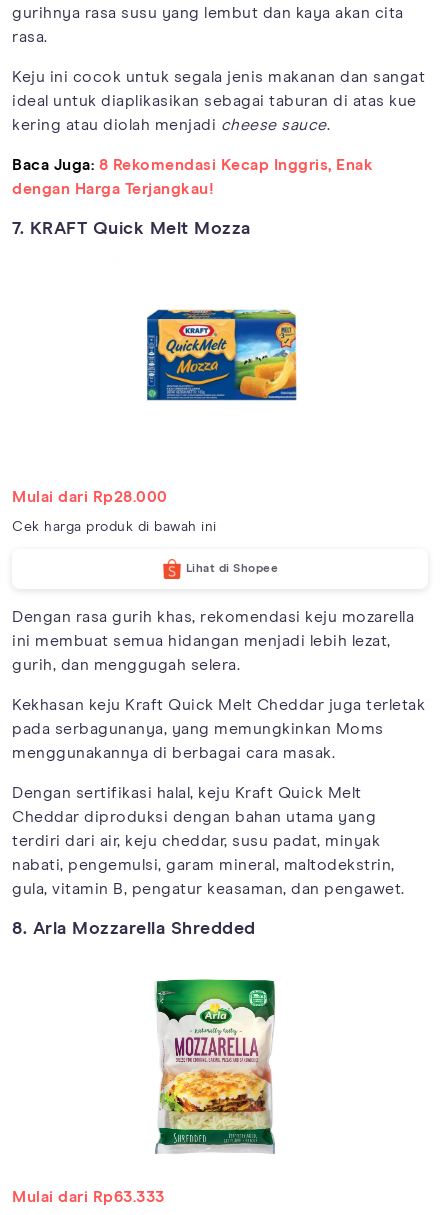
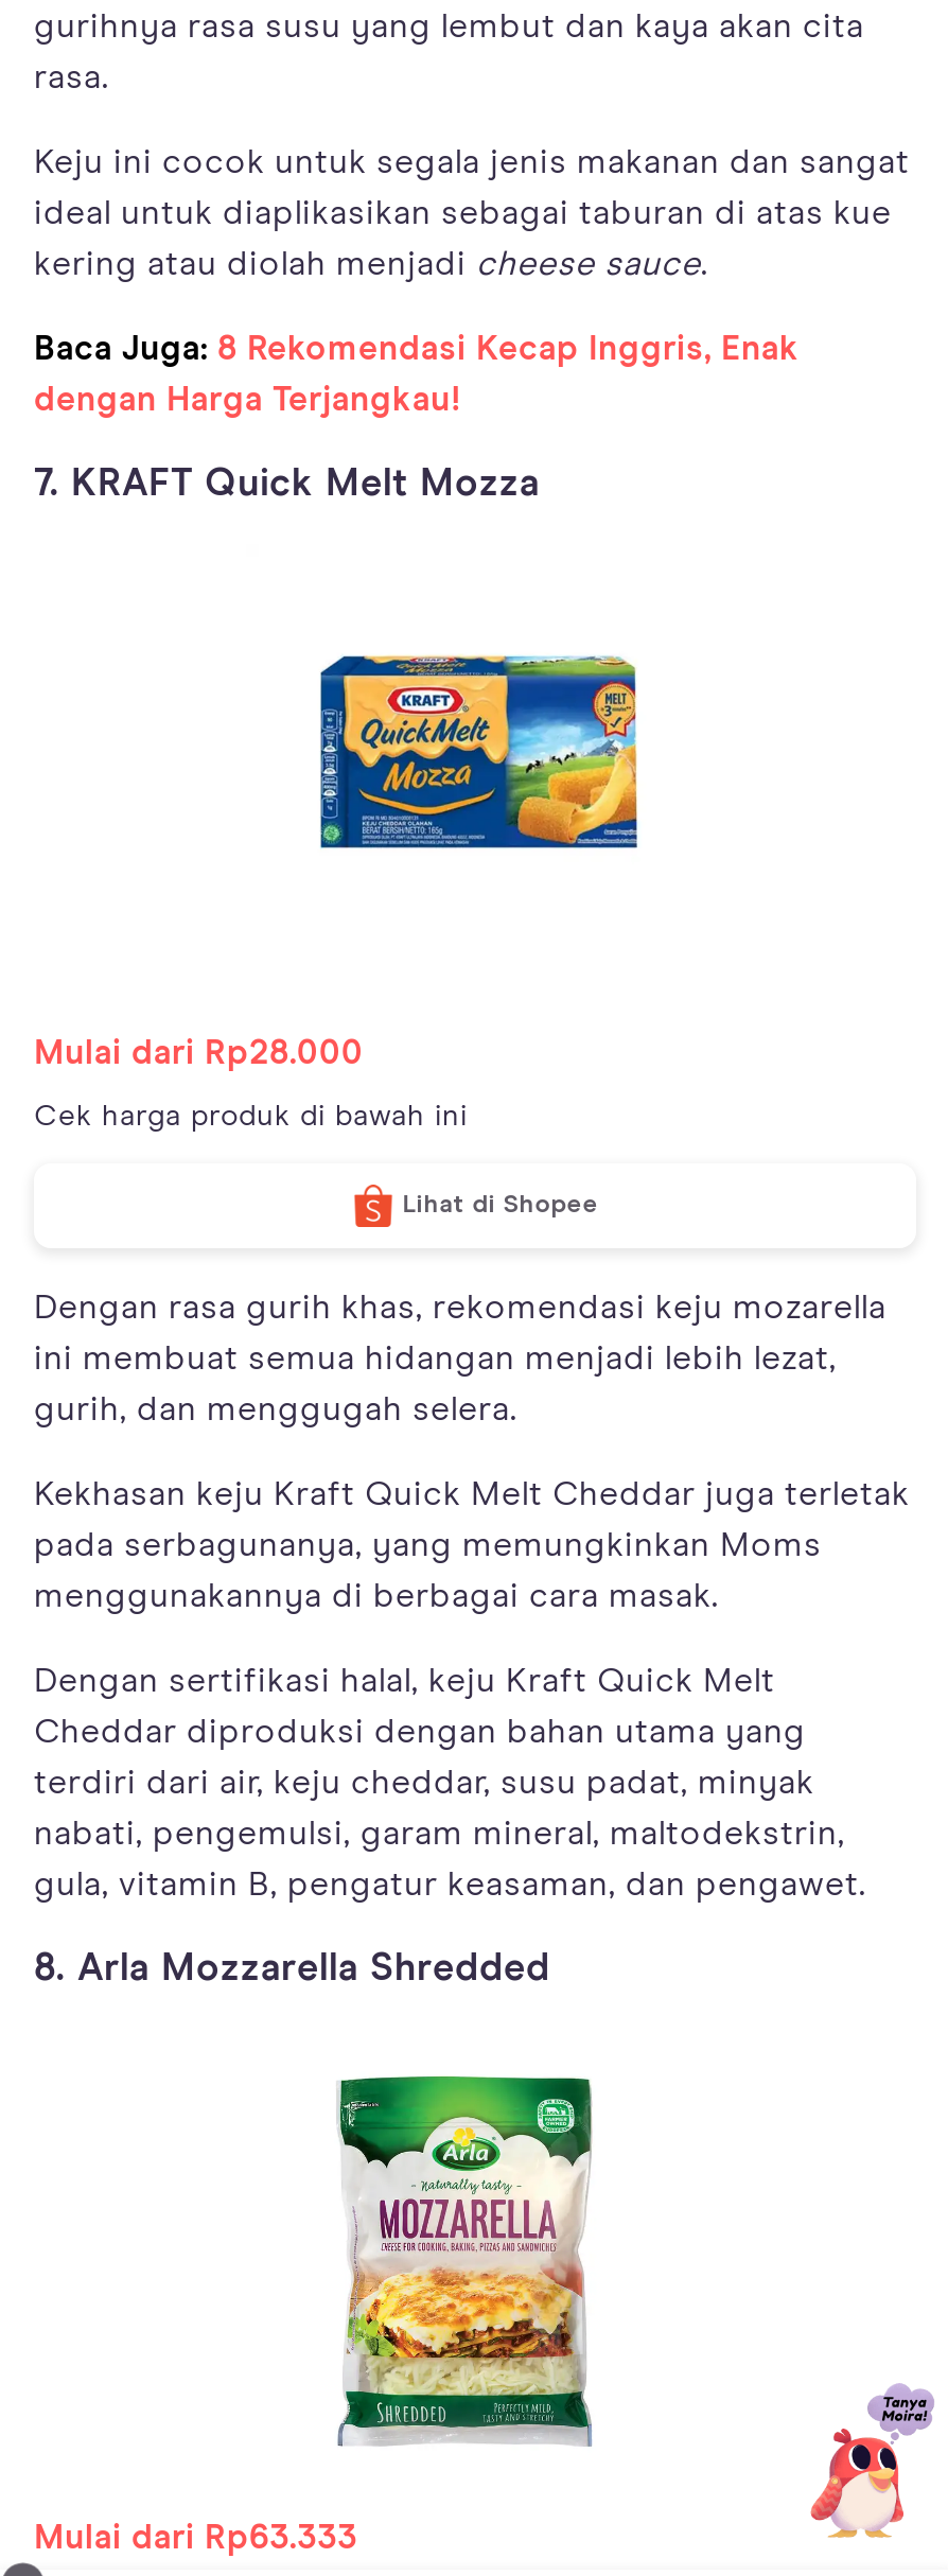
+ [image]
